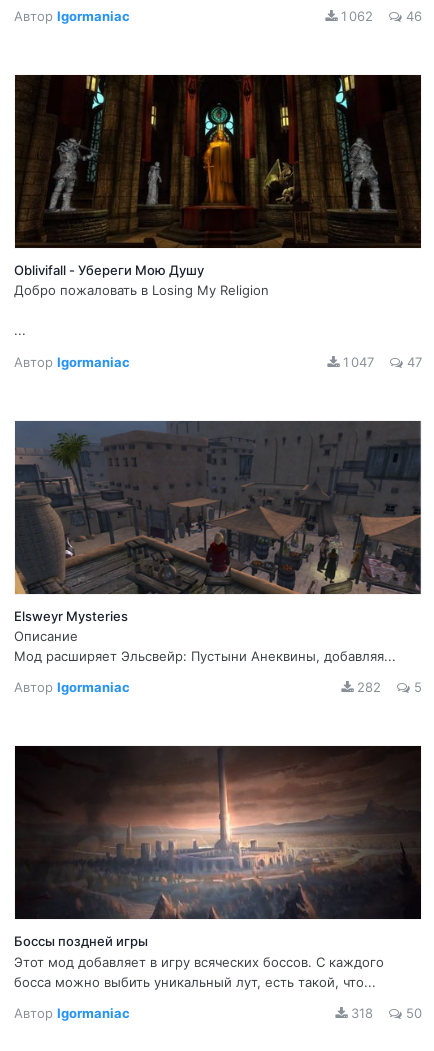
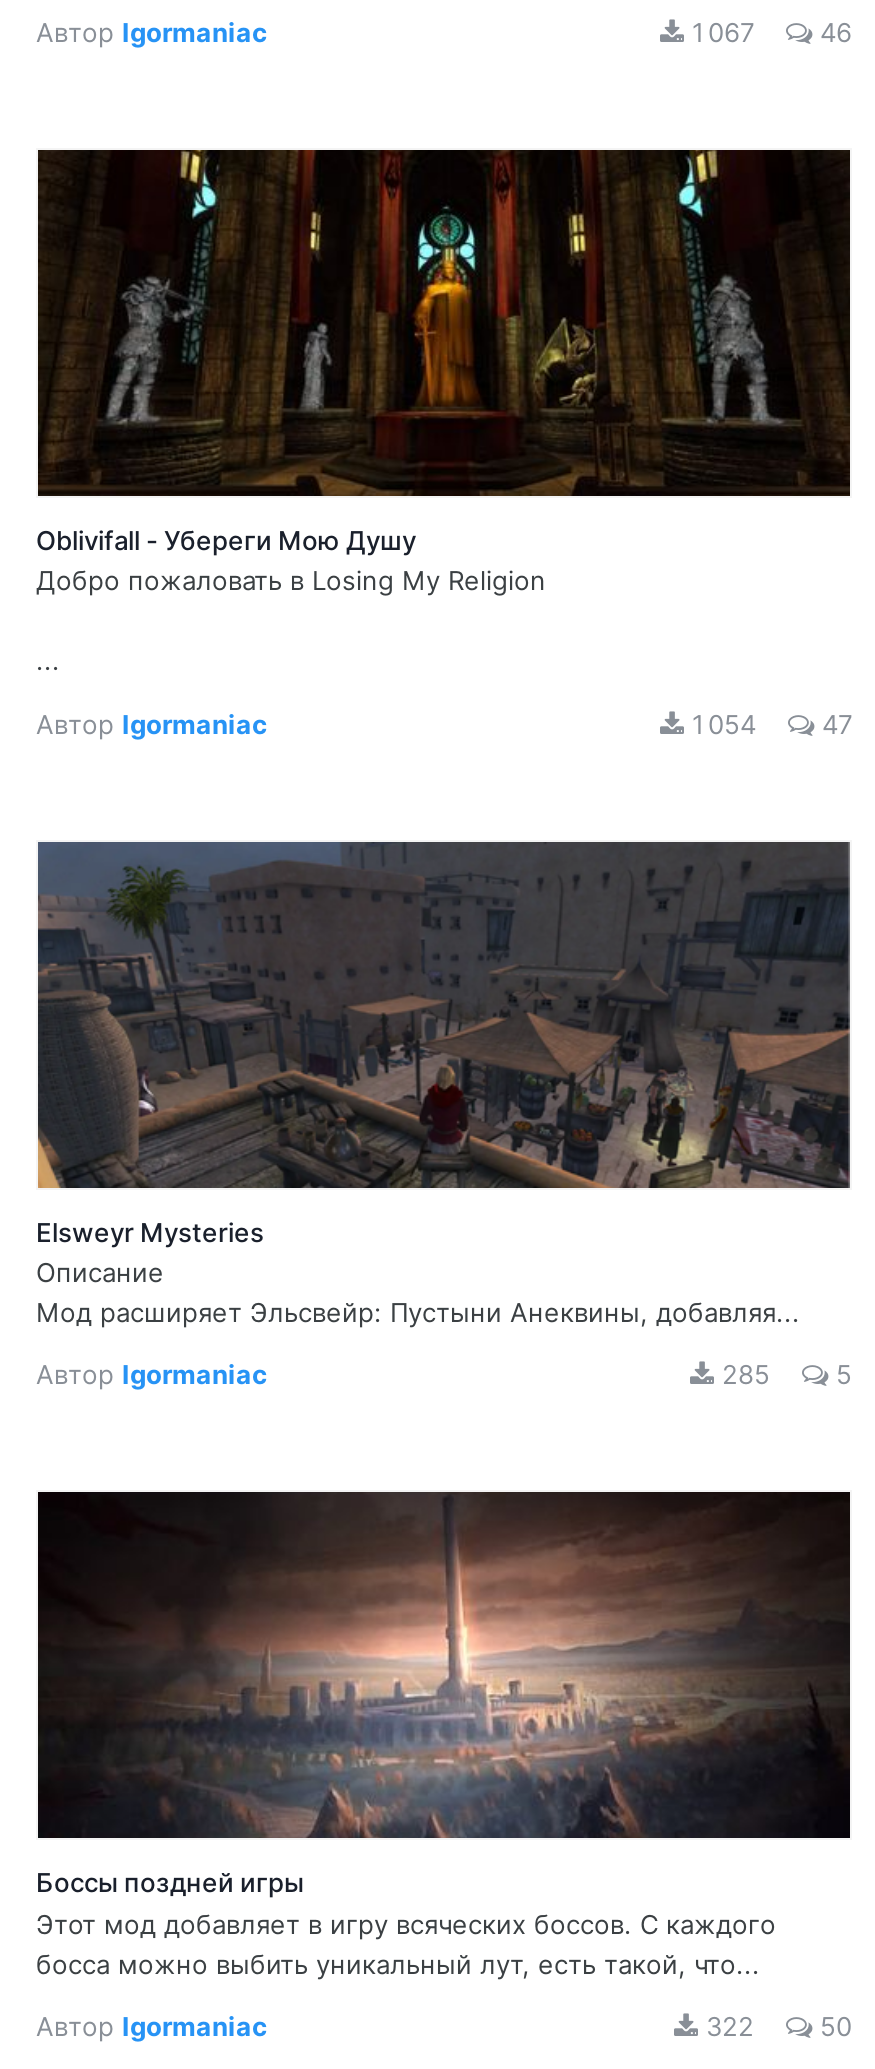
- 1 062 46
+ 1 067 46

- 1 047 47
+ 1 054 47

- 282 5
+ 285 5

- 318 50
+ 322 50
